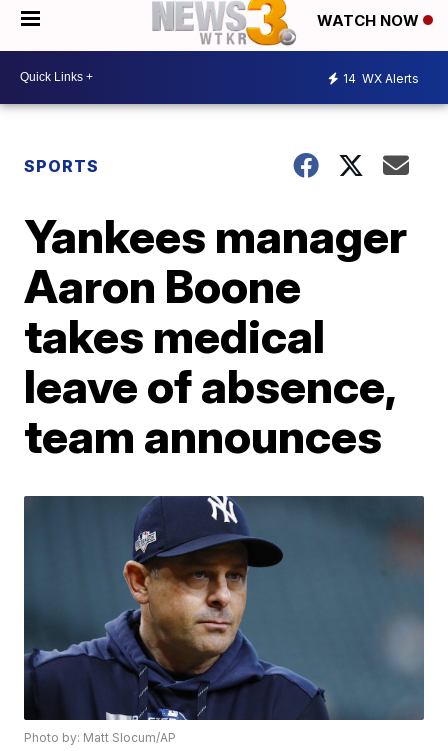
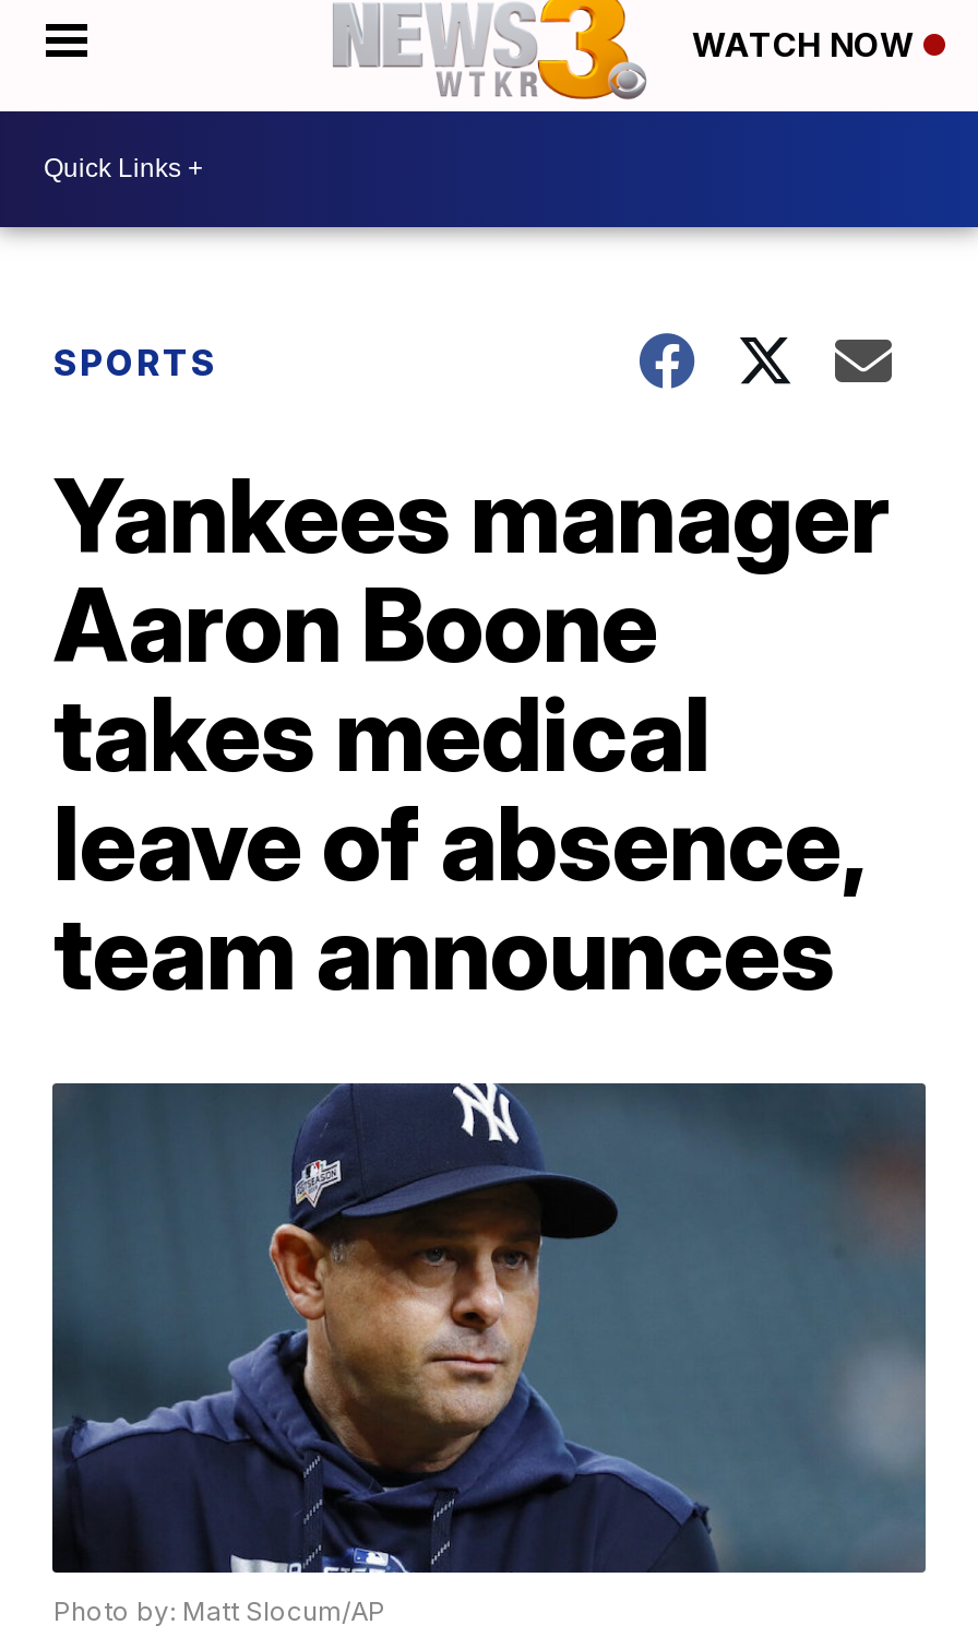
- 14 WX Alerts
